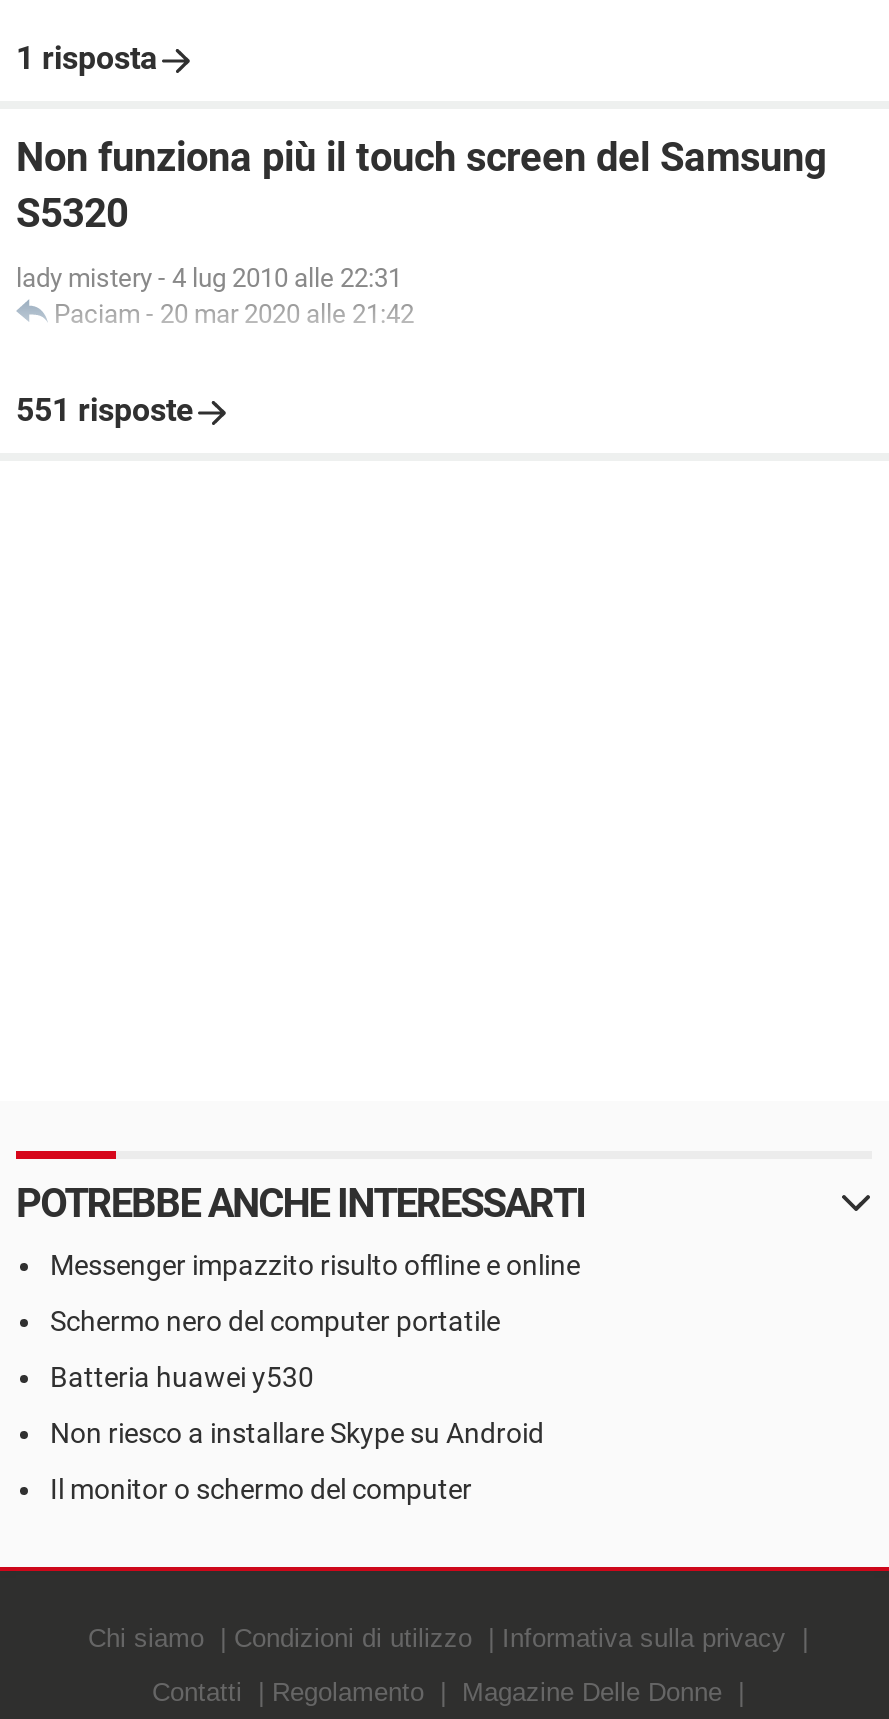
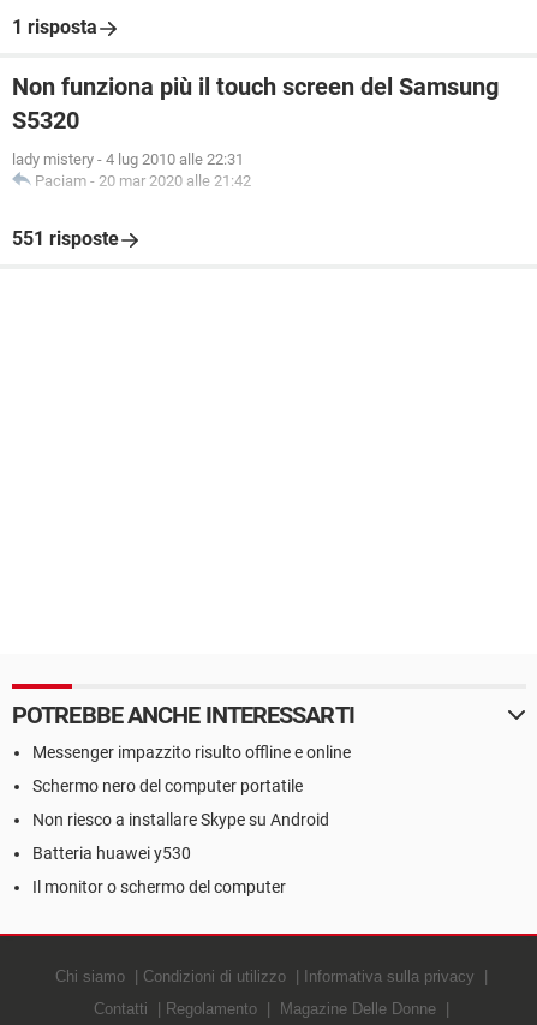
moved down: Batteria huawei y530

moved up: Non riesco a installare Skype su Android
